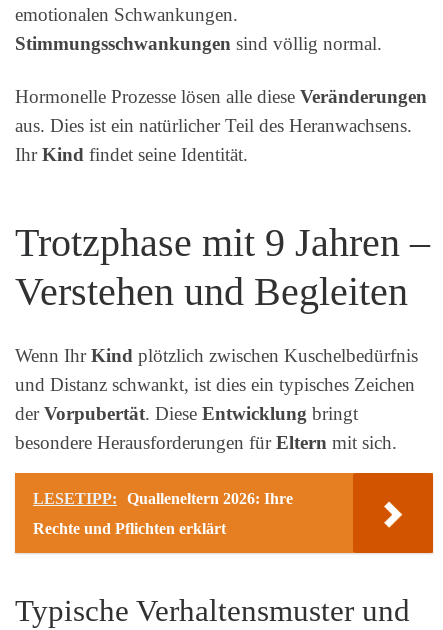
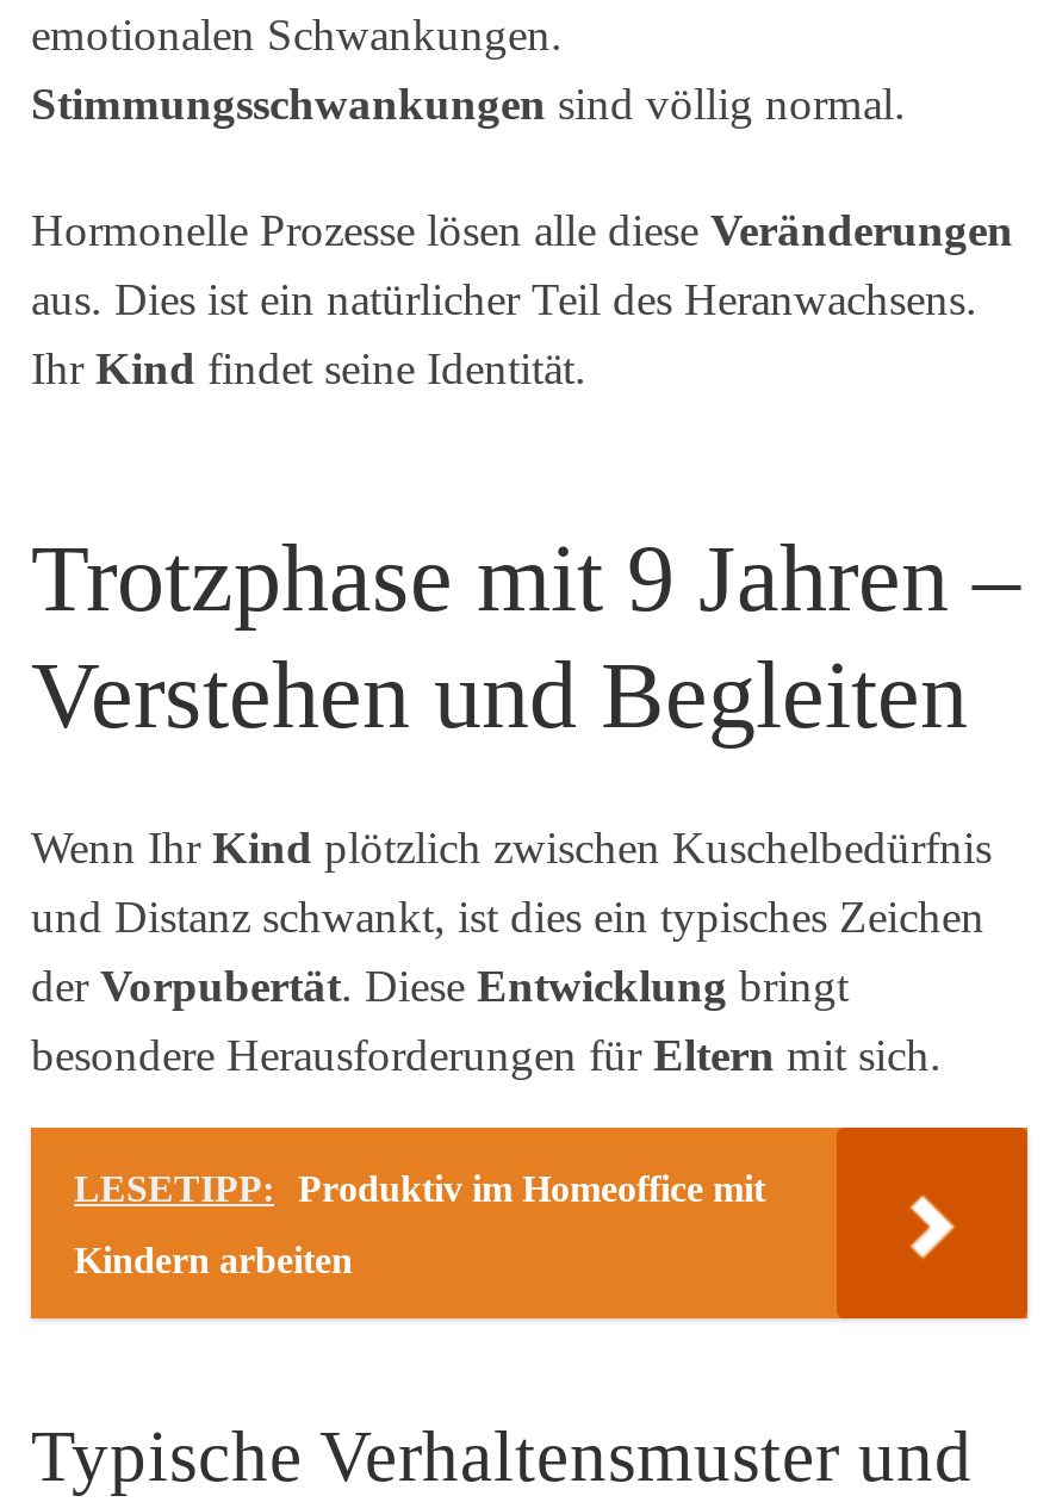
- LESETIPP: Qualleneltern 2026: Ihre
+ LESETIPP: Produktiv im Homeoffice mit

- Rechte und Pflichten erklärt
+ Kindern arbeiten
